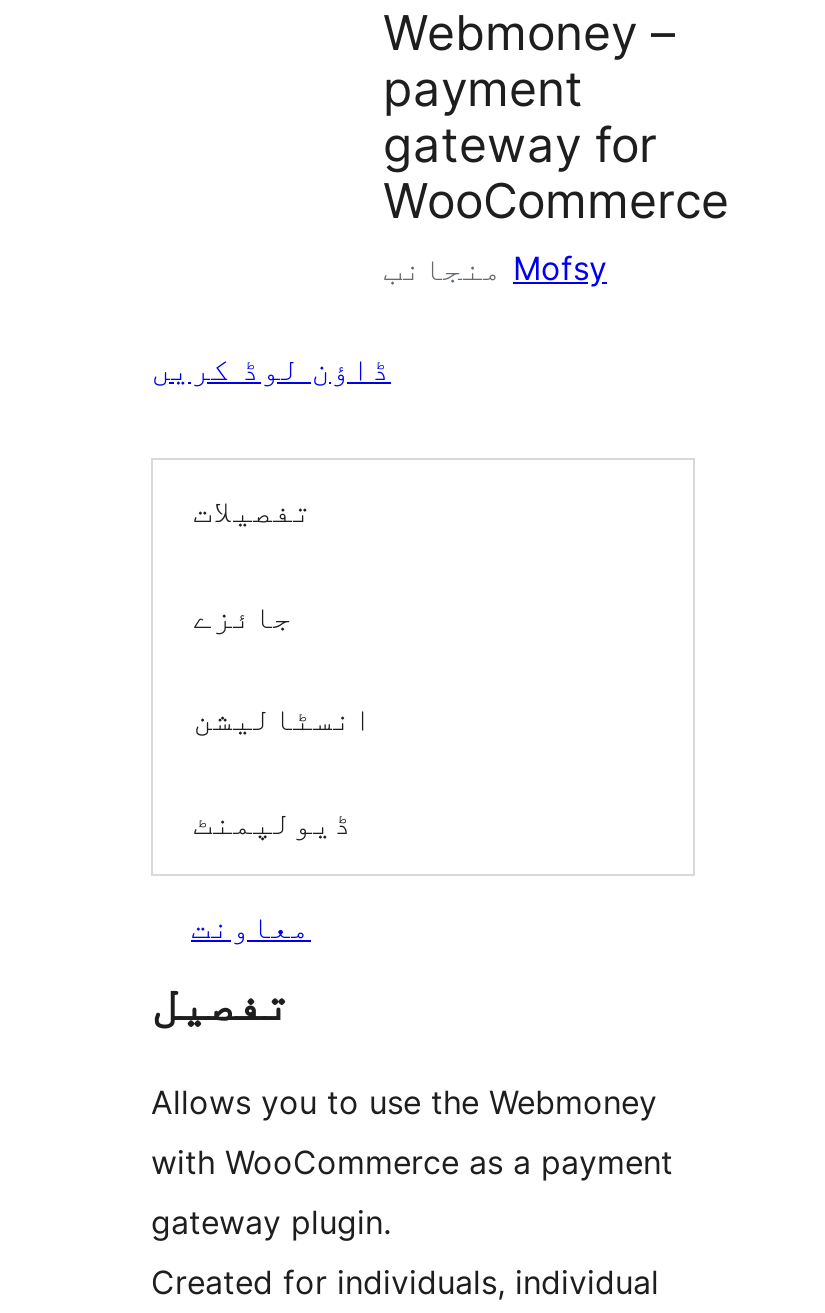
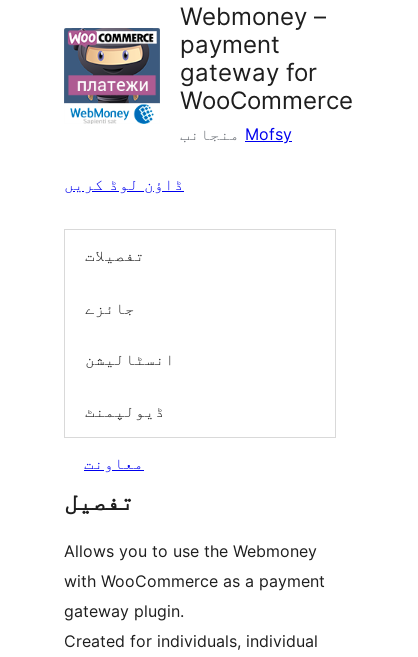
+ [image]
